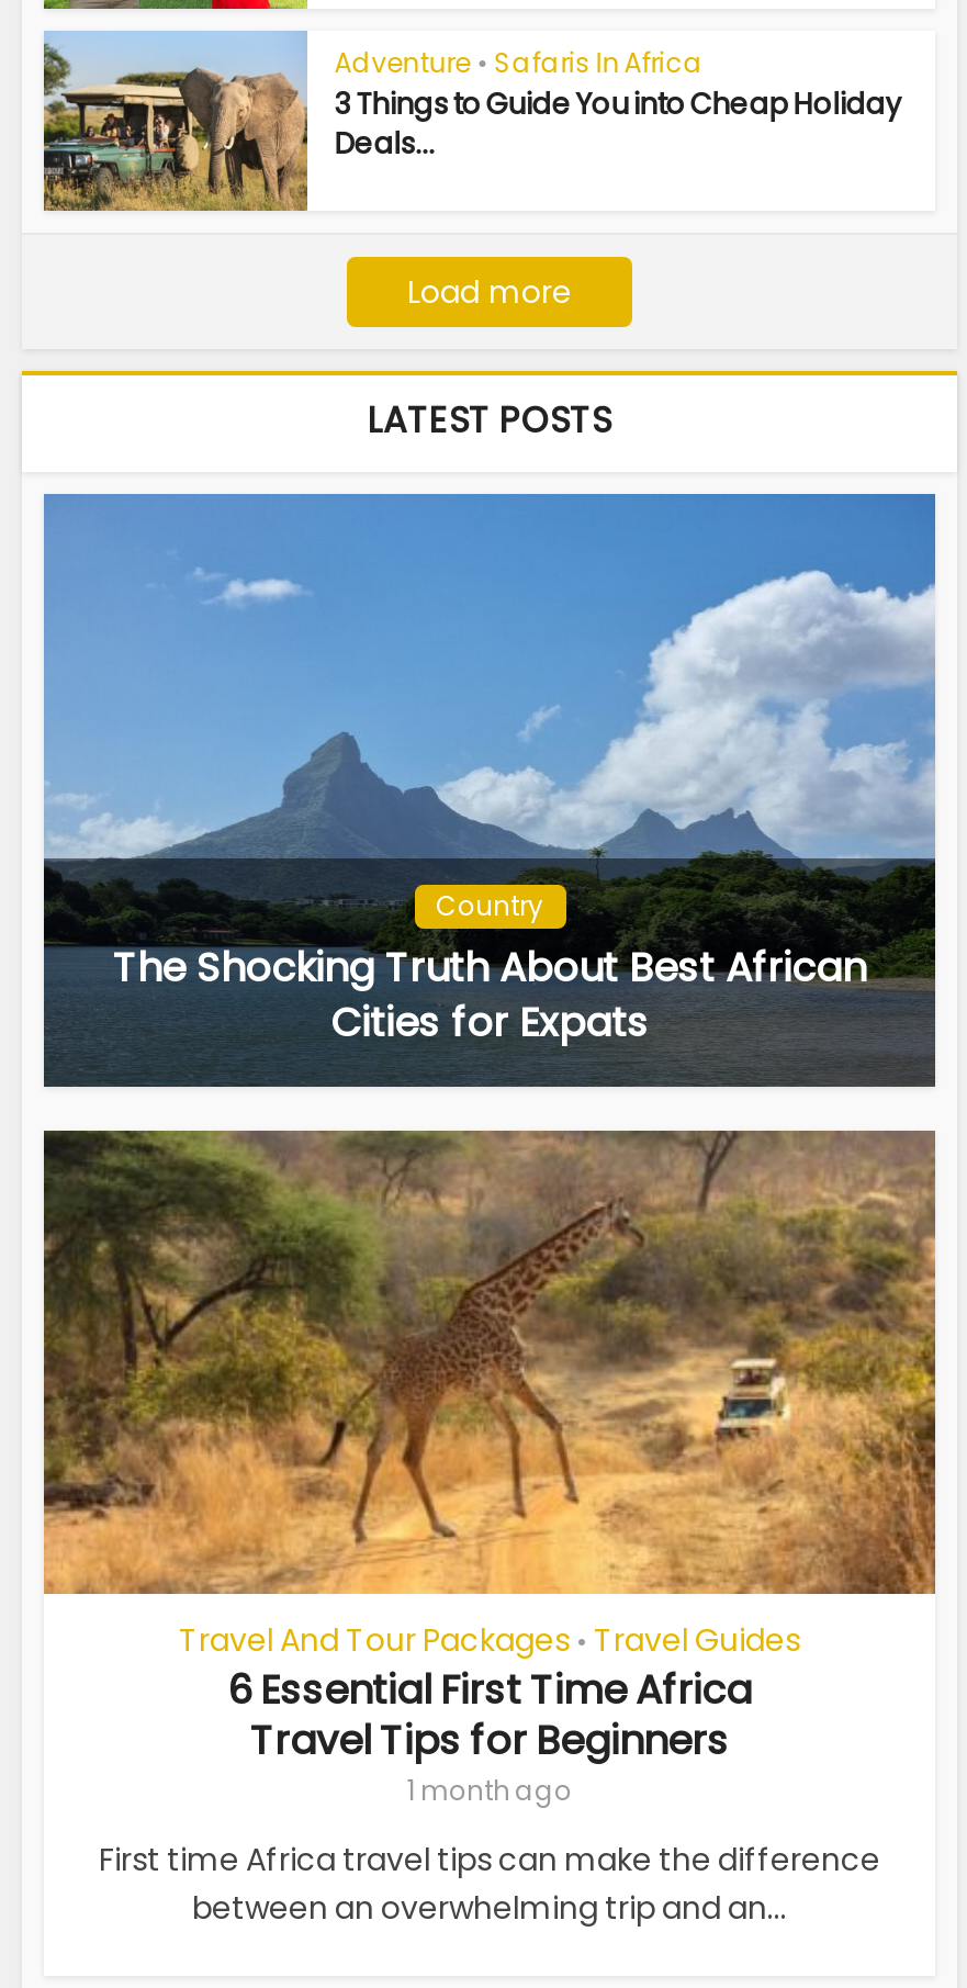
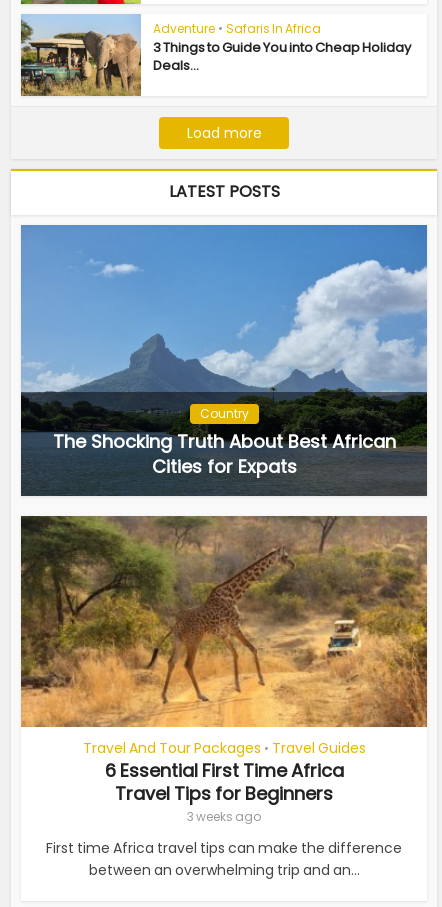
- 1 month ago
+ 3 weeks ago
